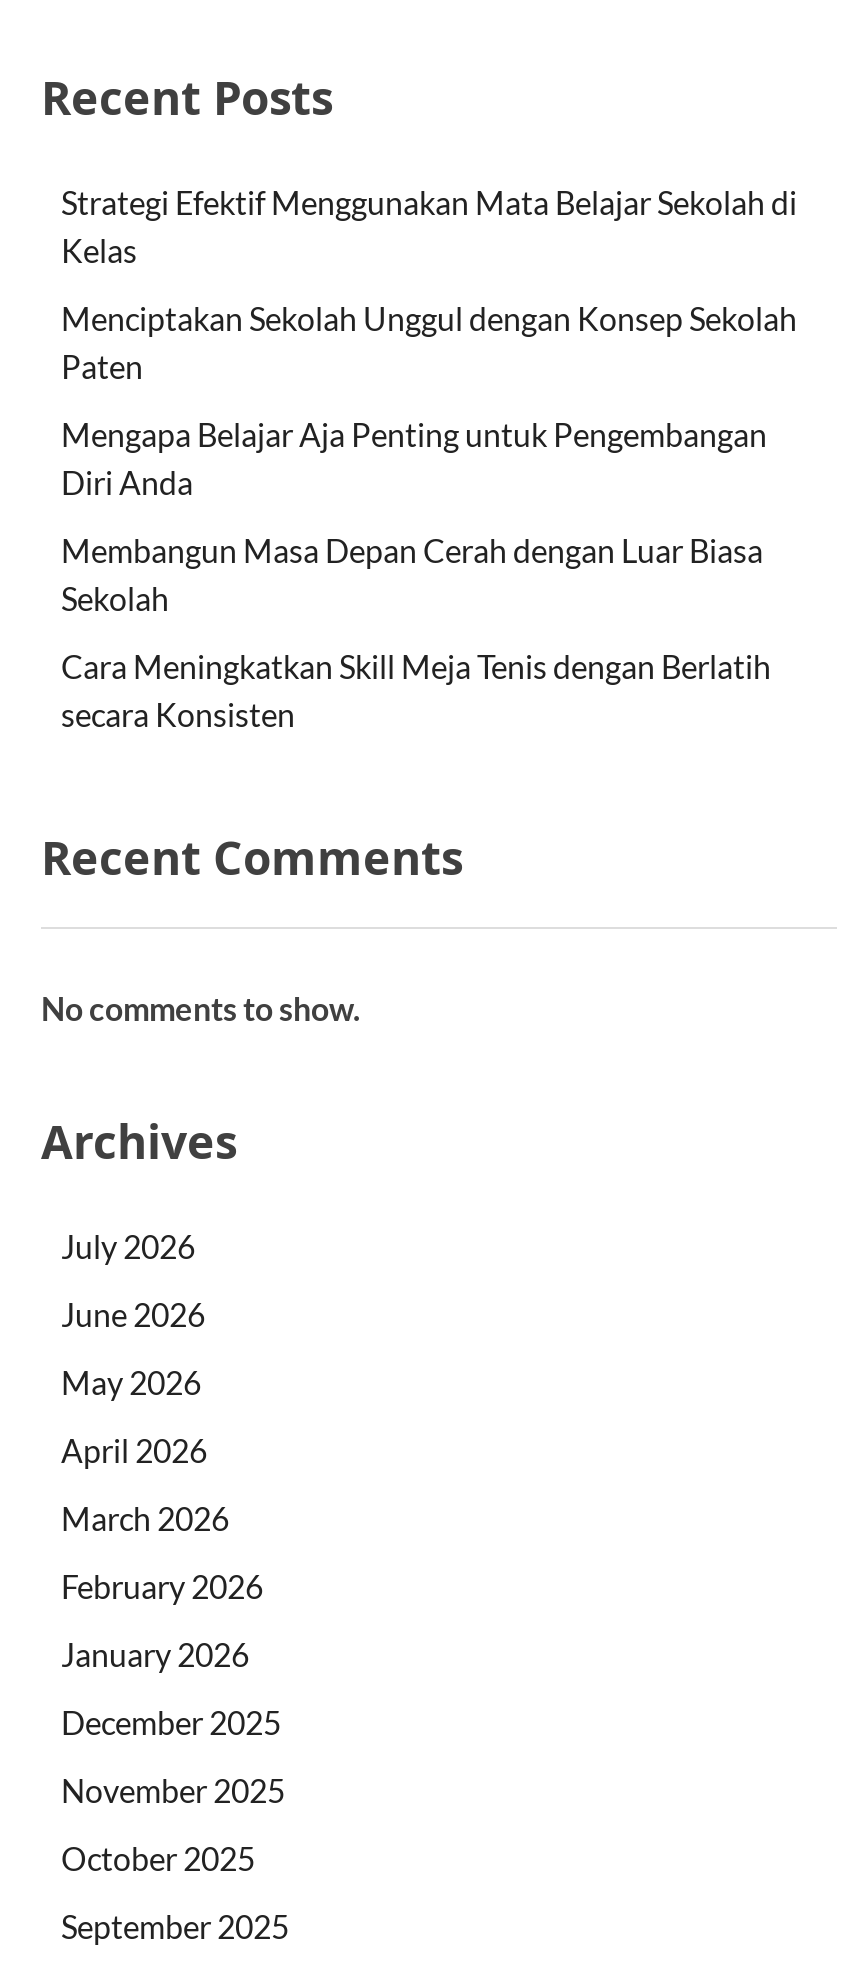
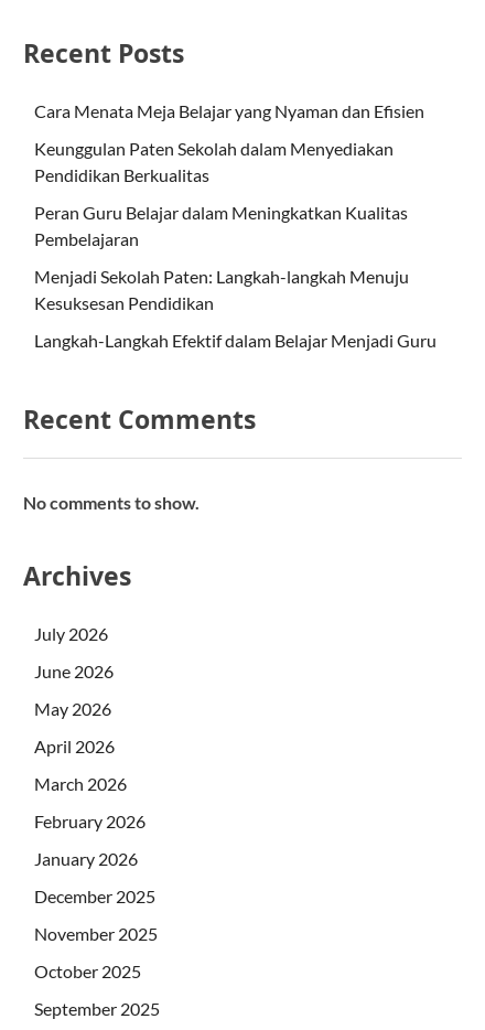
- Strategi Efektif Menggunakan Mata Belajar Sekolah di
- Kelas
+ Cara Menata Meja Belajar yang Nyaman dan Efisien

- Menciptakan Sekolah Unggul dengan Konsep Sekolah
- Paten
+ Keunggulan Paten Sekolah dalam Menyediakan
+ Pendidikan Berkualitas

- Mengapa Belajar Aja Penting untuk Pengembangan
- Diri Anda
+ Peran Guru Belajar dalam Meningkatkan Kualitas
+ Pembelajaran

- Membangun Masa Depan Cerah dengan Luar Biasa
- Sekolah
+ Menjadi Sekolah Paten: Langkah-langkah Menuju
+ Kesuksesan Pendidikan

- Cara Meningkatkan Skill Meja Tenis dengan Berlatih
- secara Konsisten
+ Langkah-Langkah Efektif dalam Belajar Menjadi Guru
